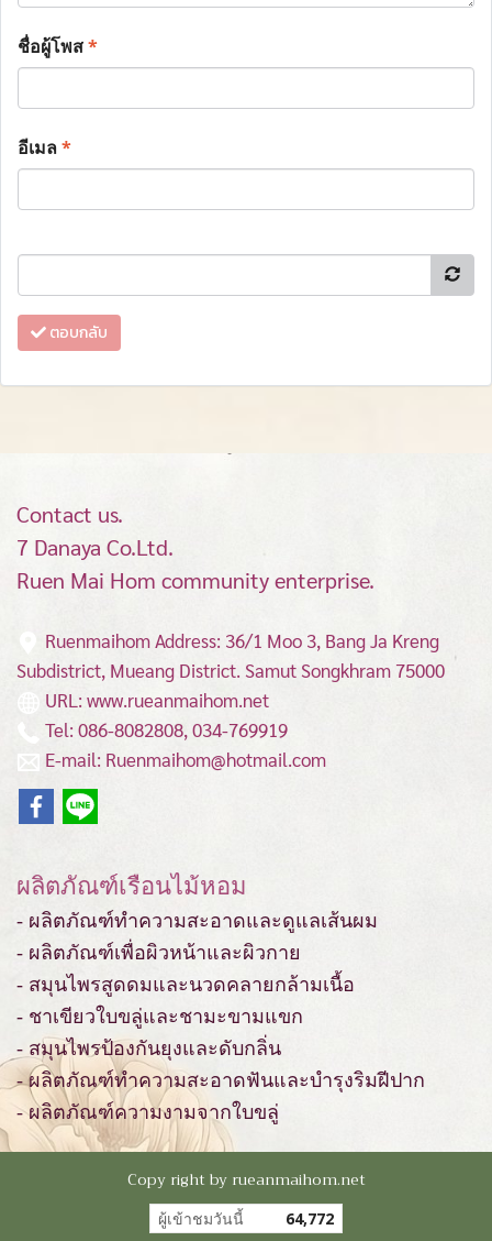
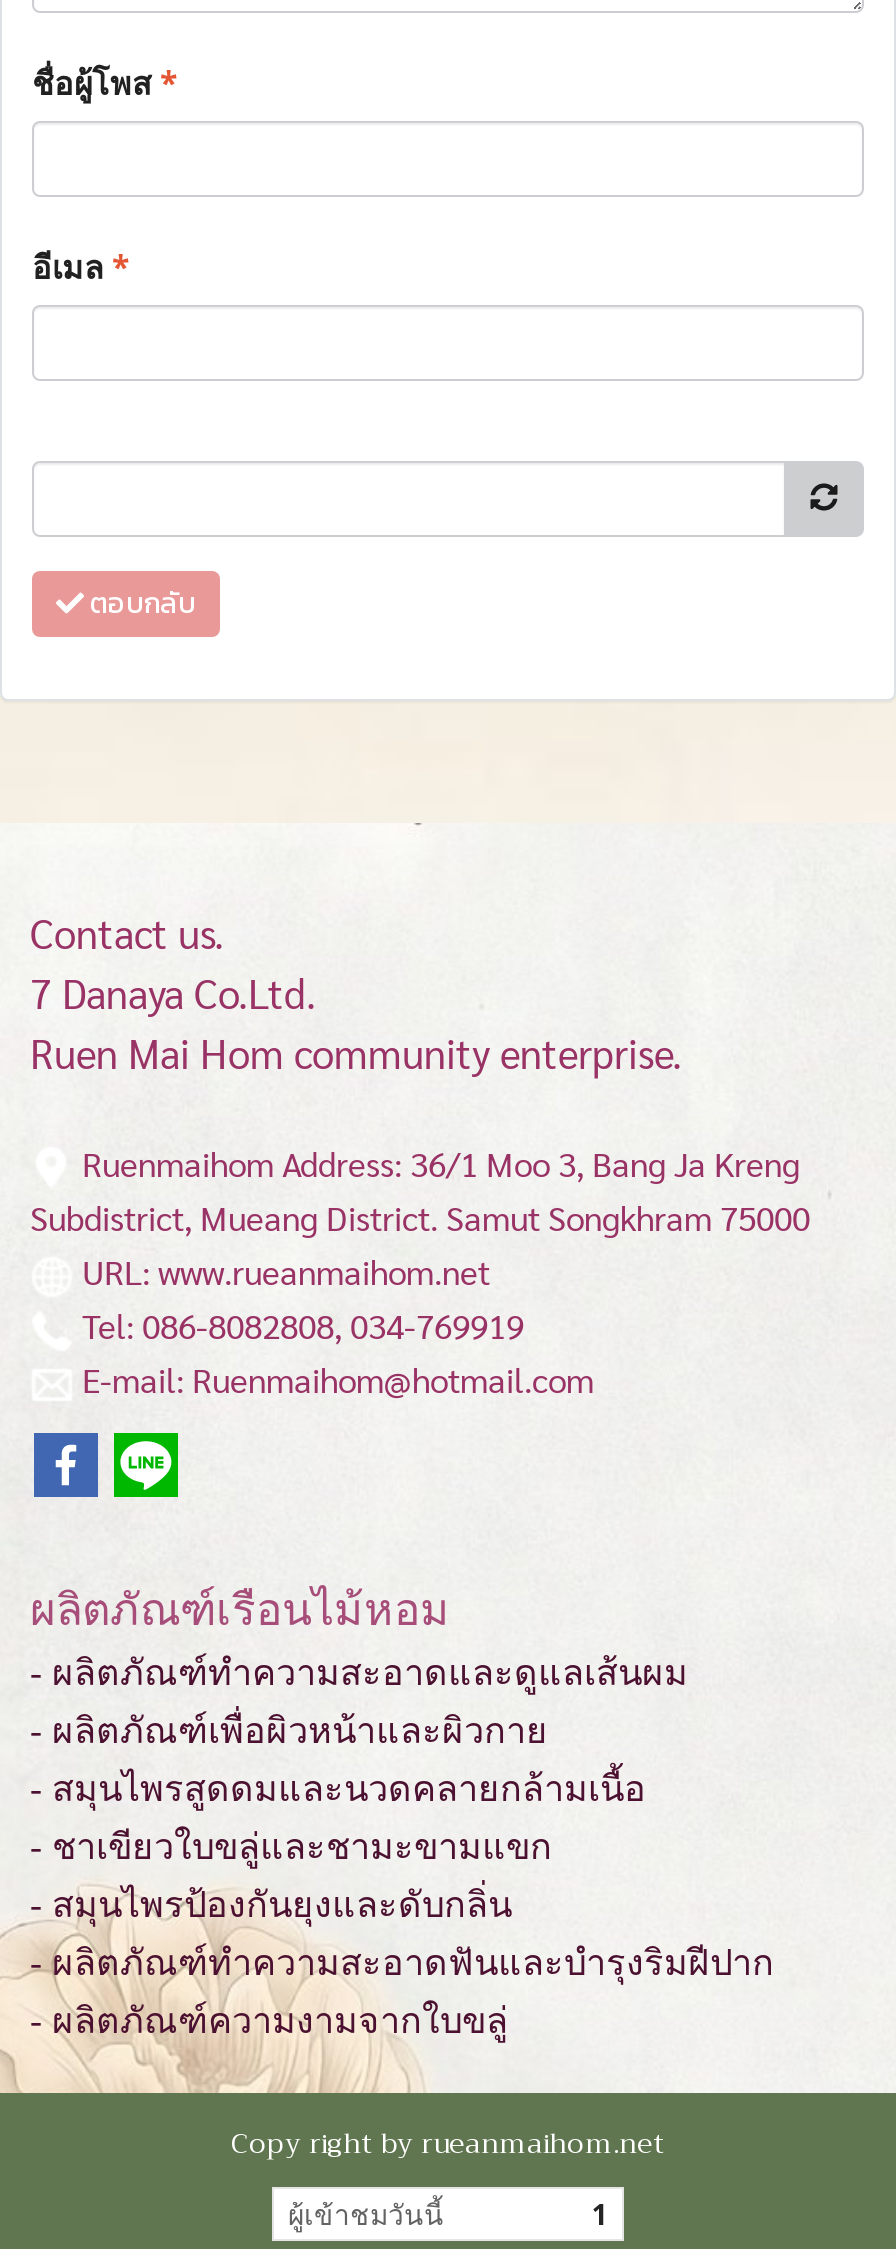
- 64,772
+ 1
